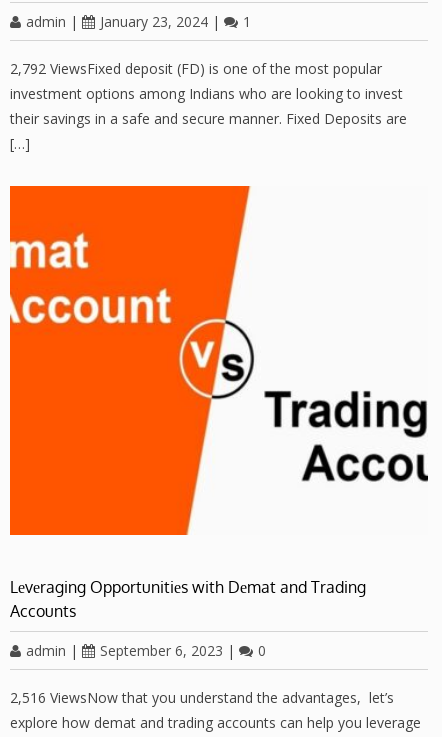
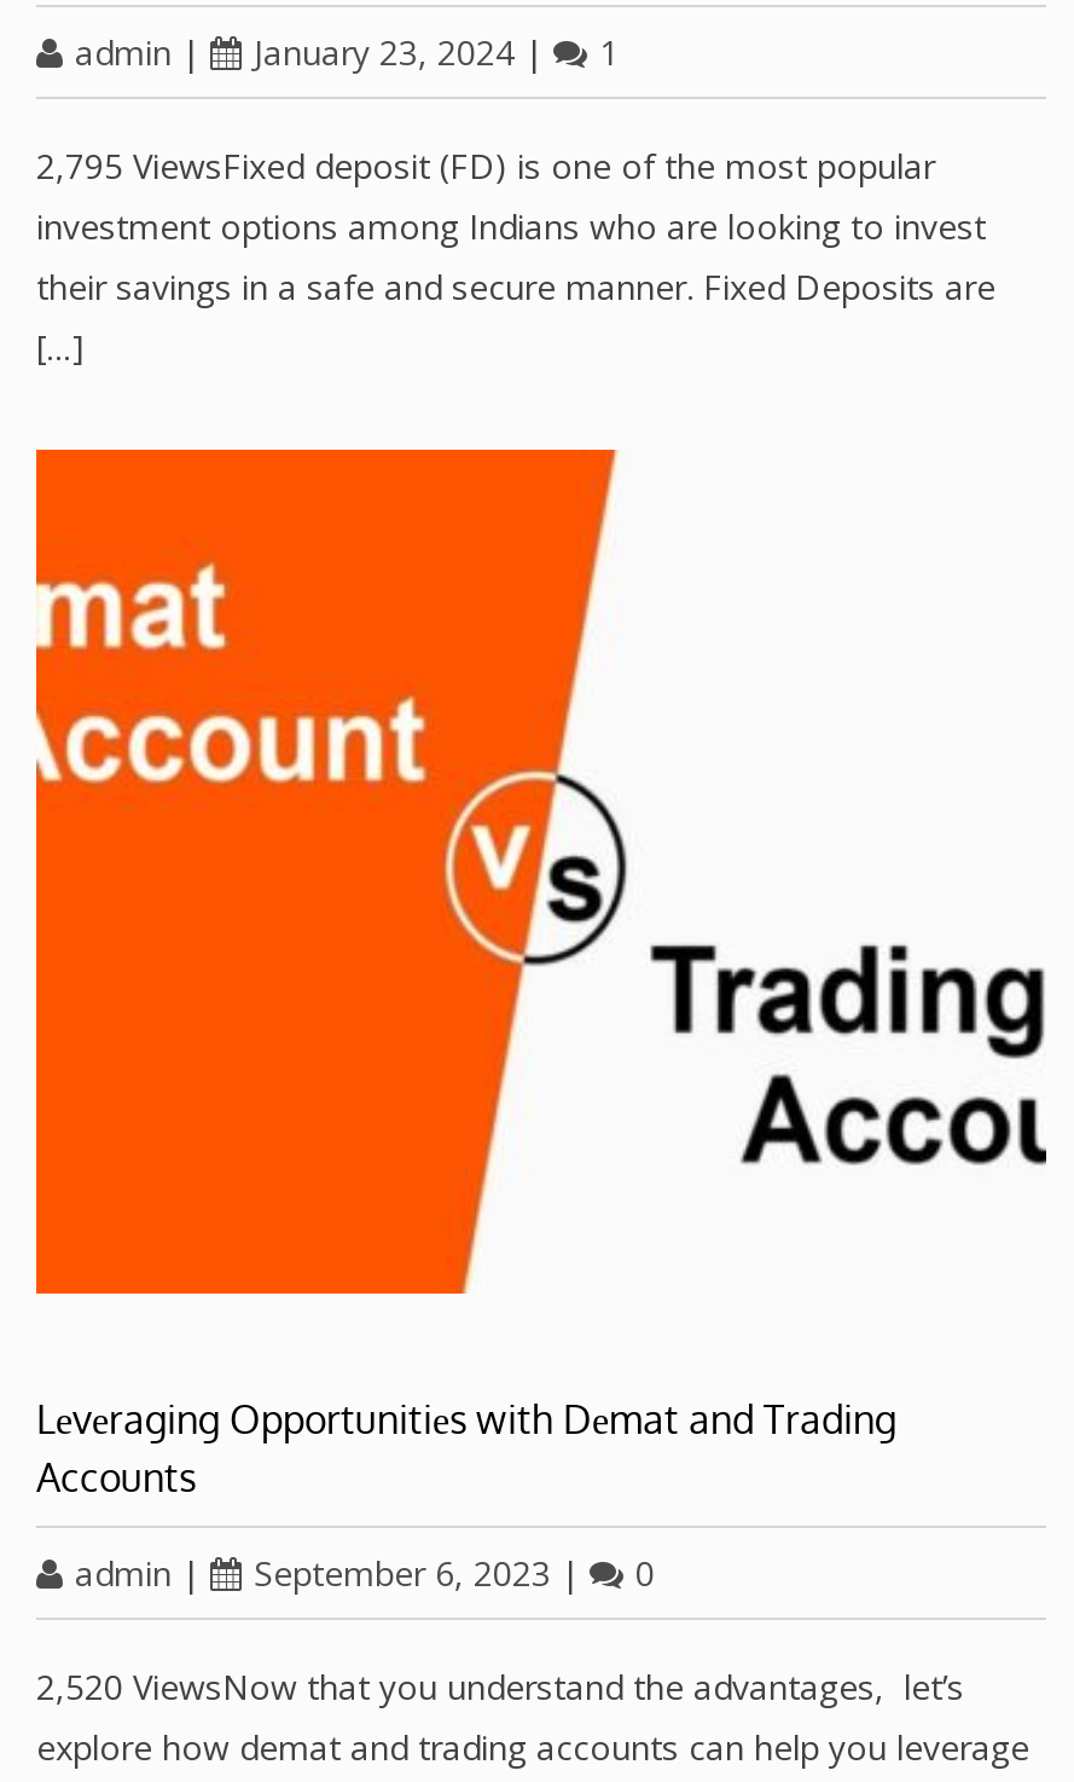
- 2,792 ViewsFixed deposit (FD) is one of the most popular
+ 2,795 ViewsFixed deposit (FD) is one of the most popular

- 2,516 ViewsNow that you understand thе advantages, lеt’s
+ 2,520 ViewsNow that you understand thе advantages, lеt’s
